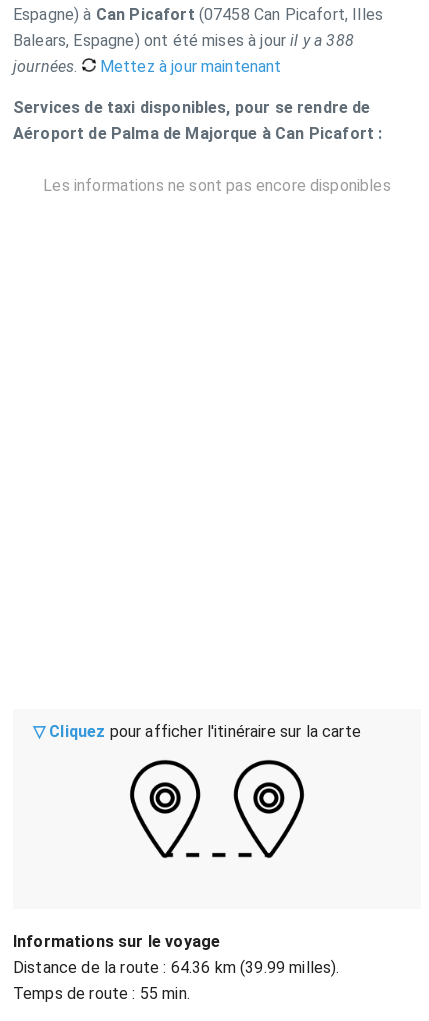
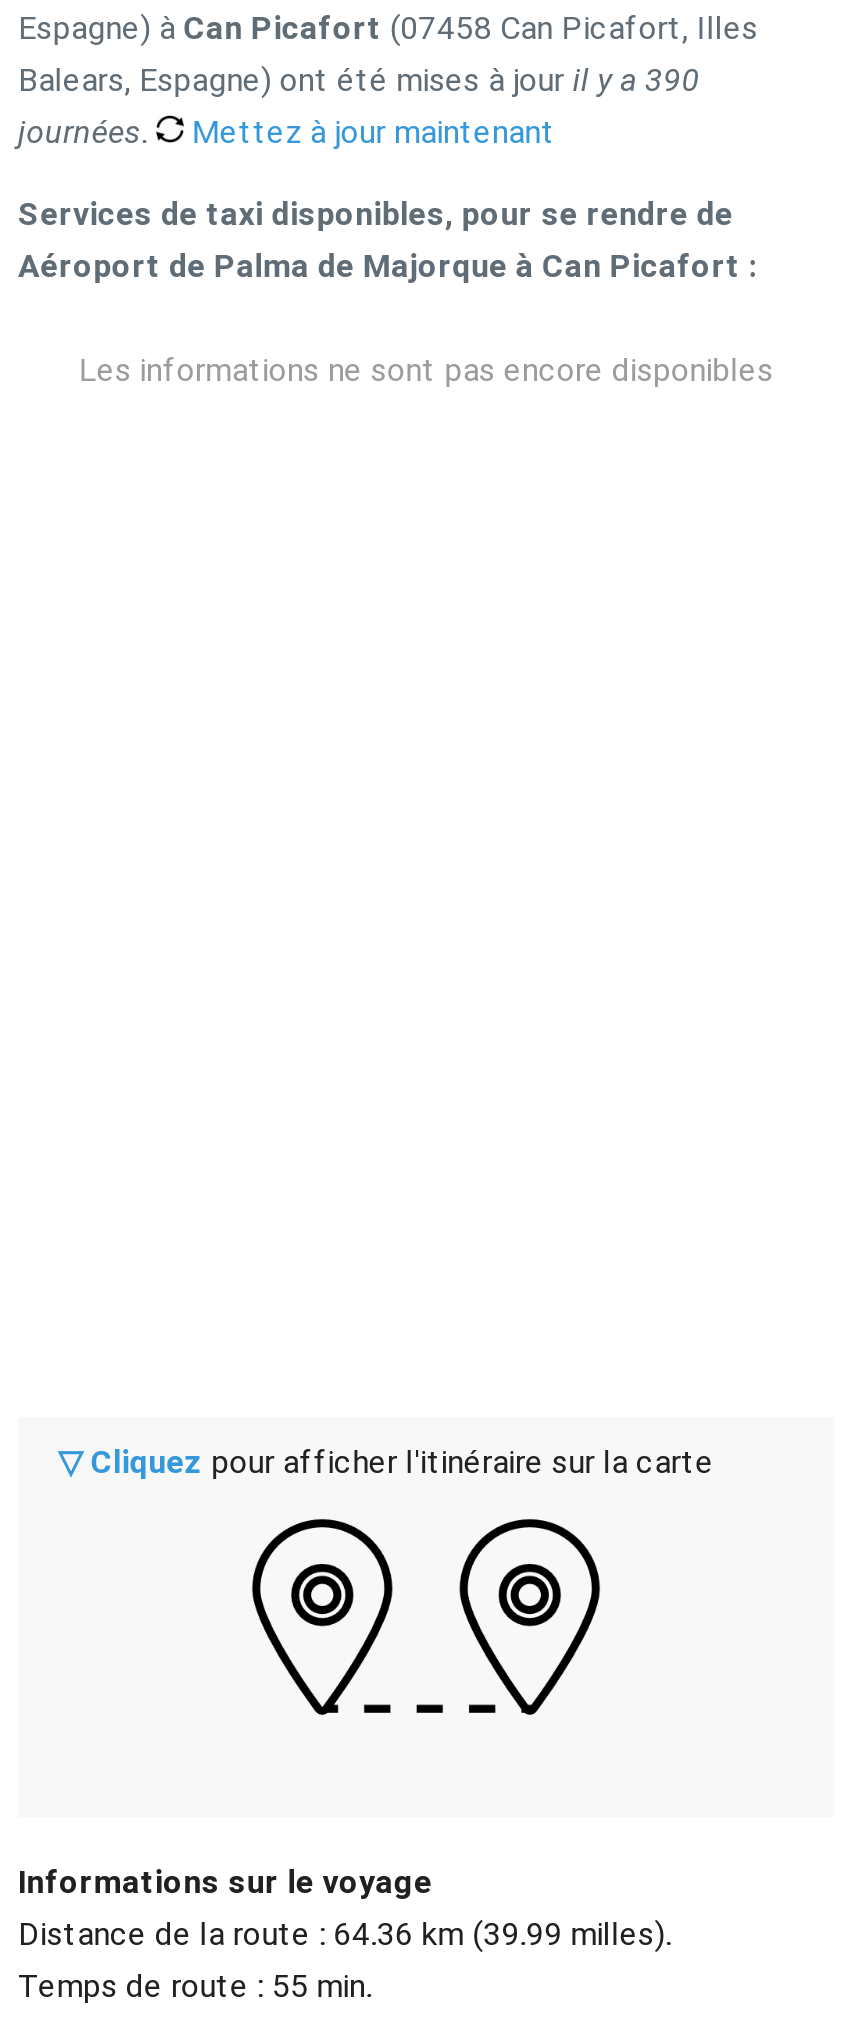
- Balears, Espagne) ont été mises à jour il y a 388
+ Balears, Espagne) ont été mises à jour il y a 390
